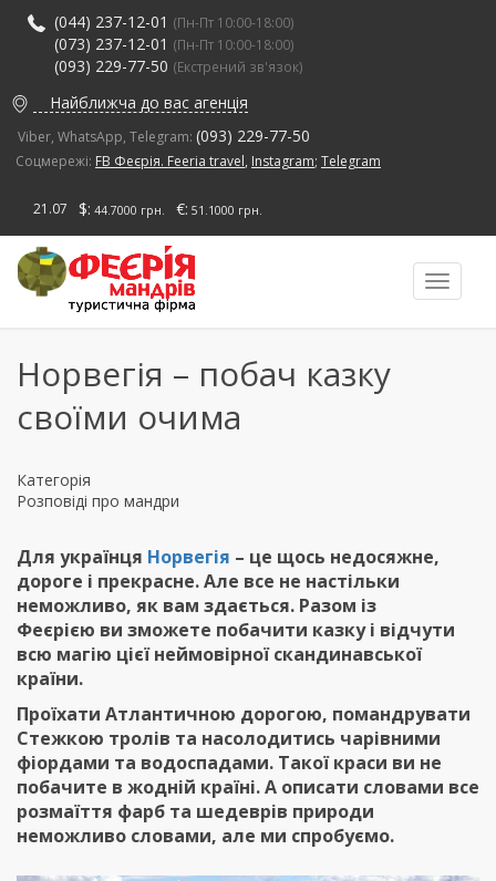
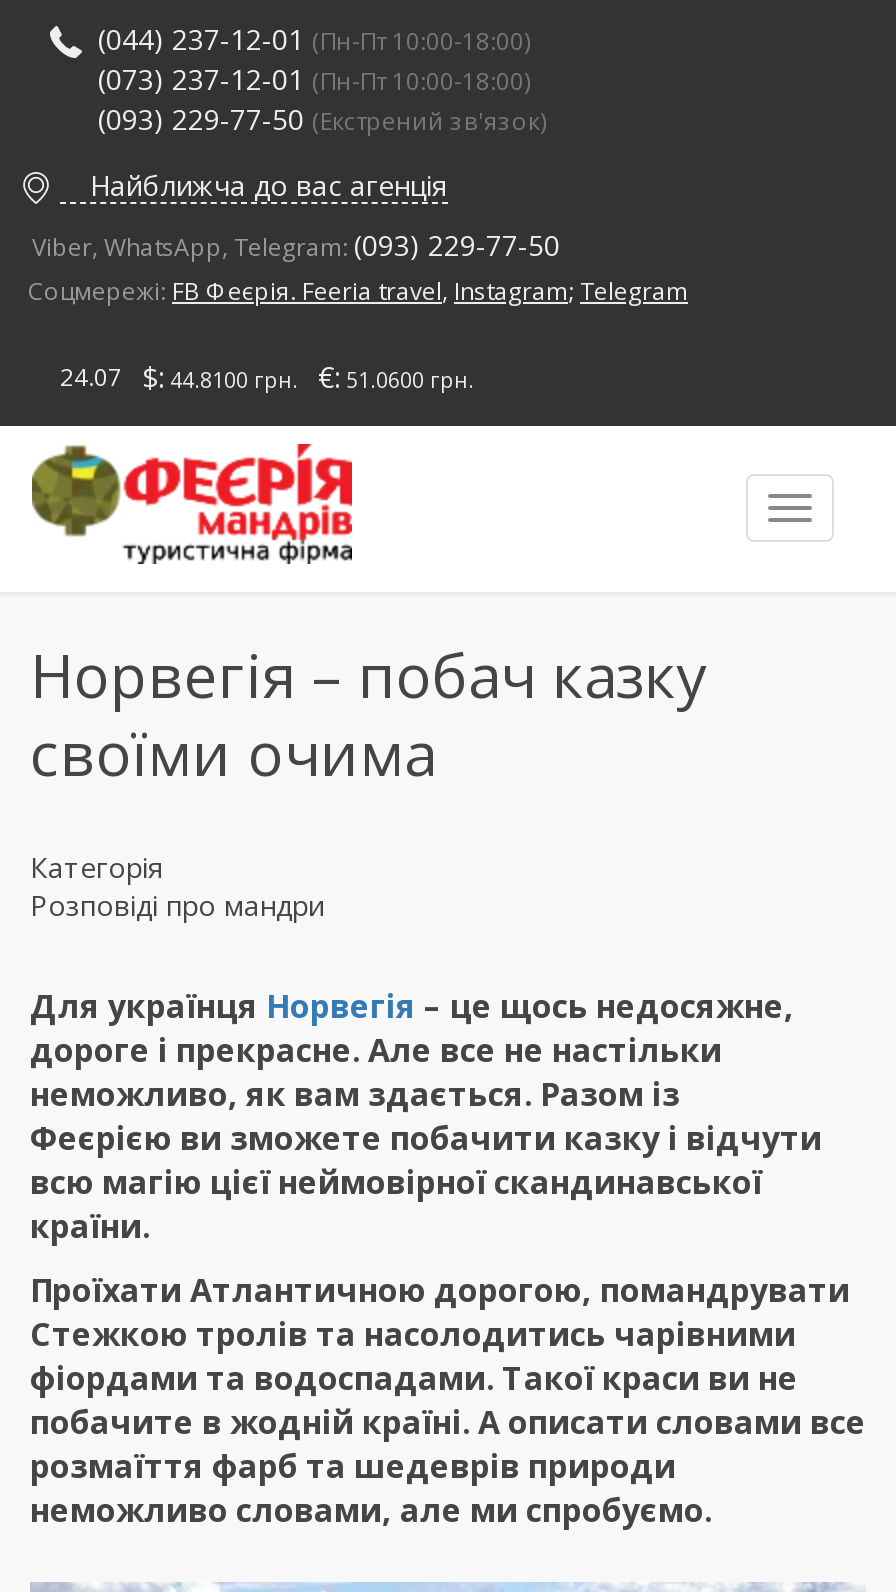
- 21.07 $: 44.7000 грн. €: 51.1000 грн.
+ 24.07 $: 44.8100 грн. €: 51.0600 грн.
